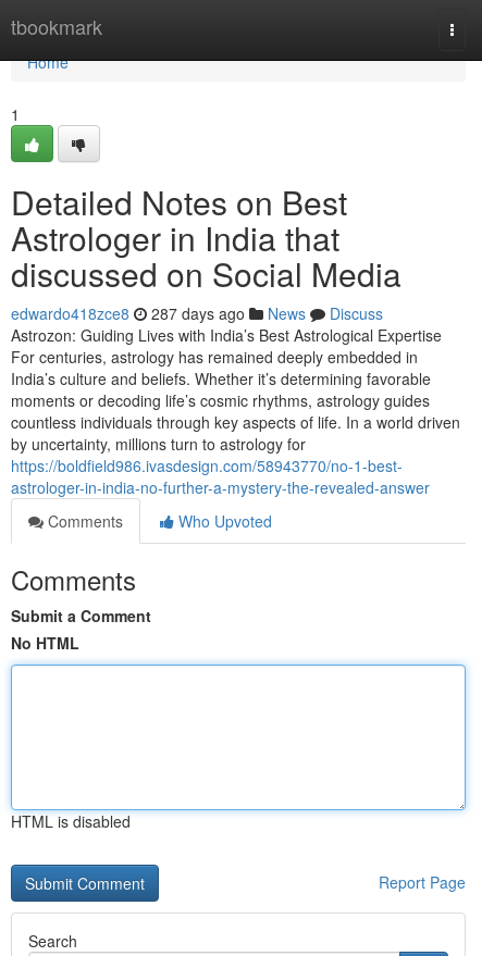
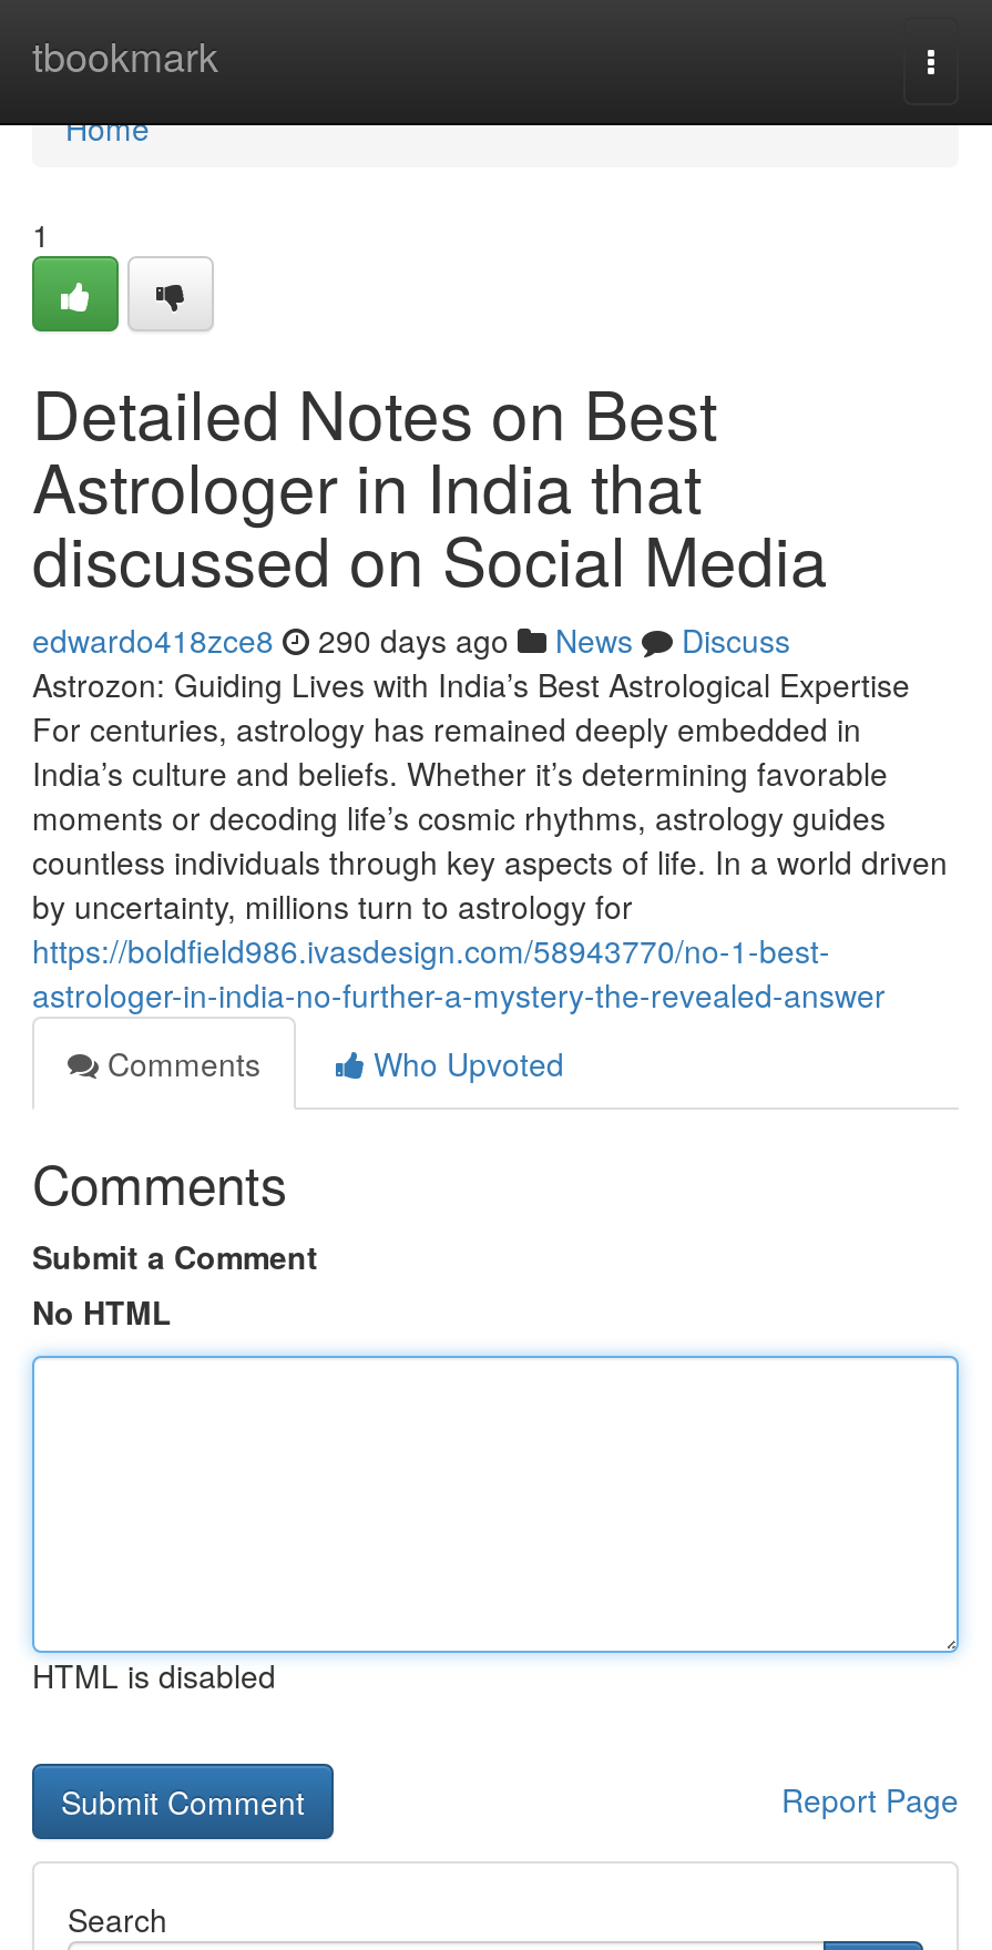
- edwardo418zce8 287 days ago News Discuss
+ edwardo418zce8 290 days ago News Discuss
